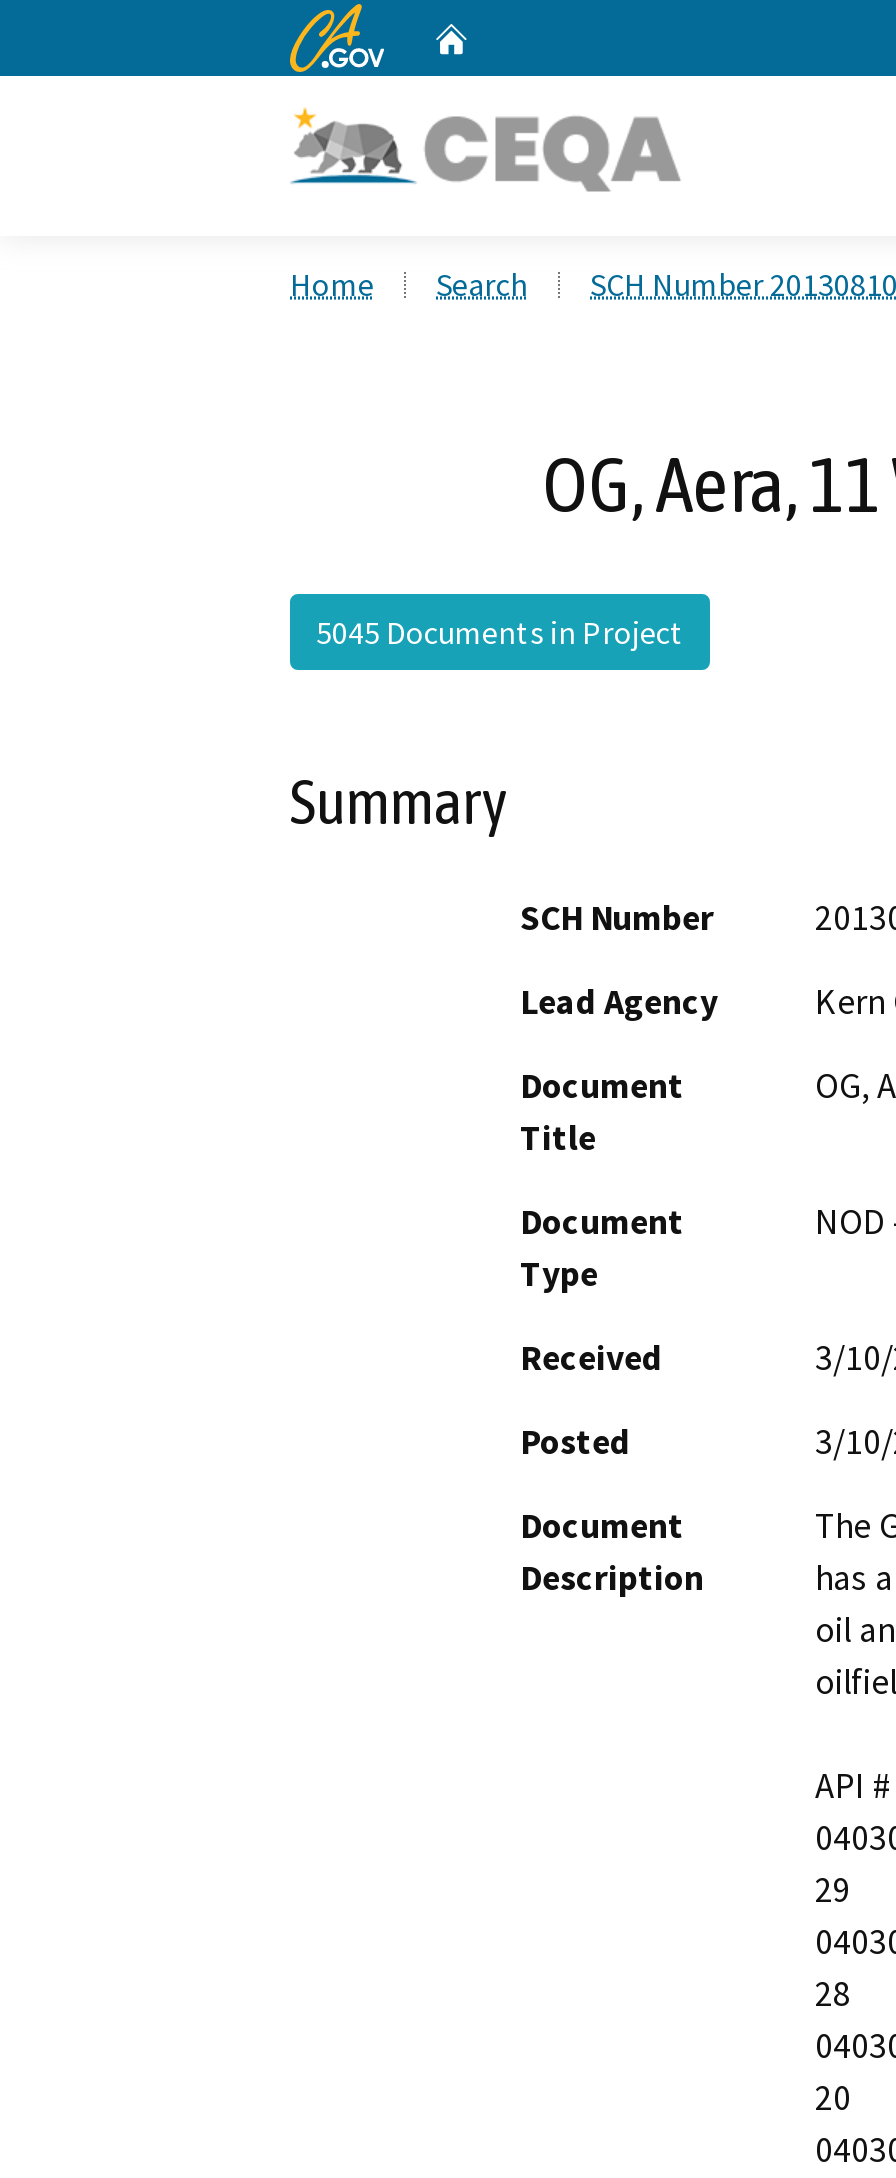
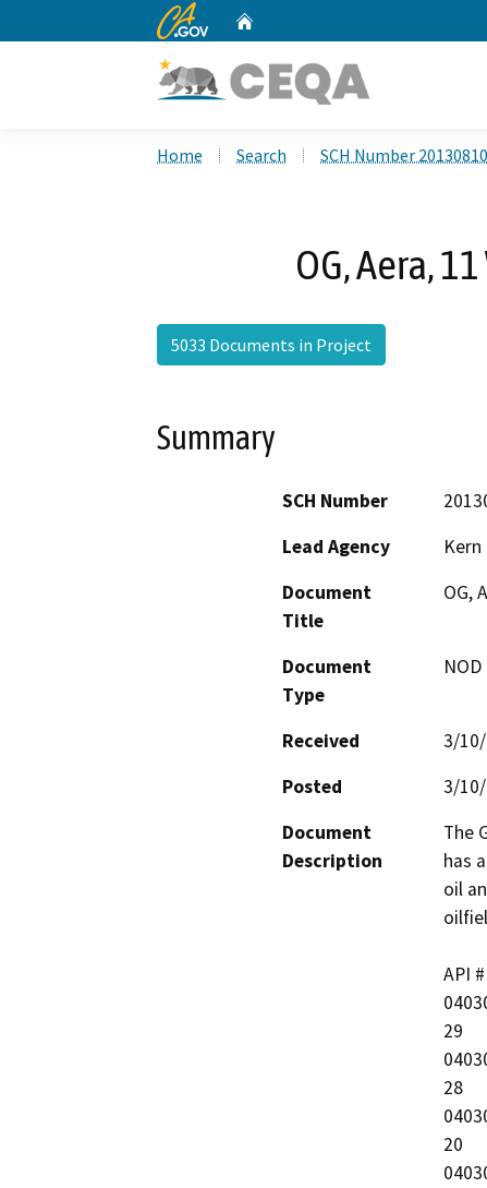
- 5045 Documents in Project
+ 5033 Documents in Project
